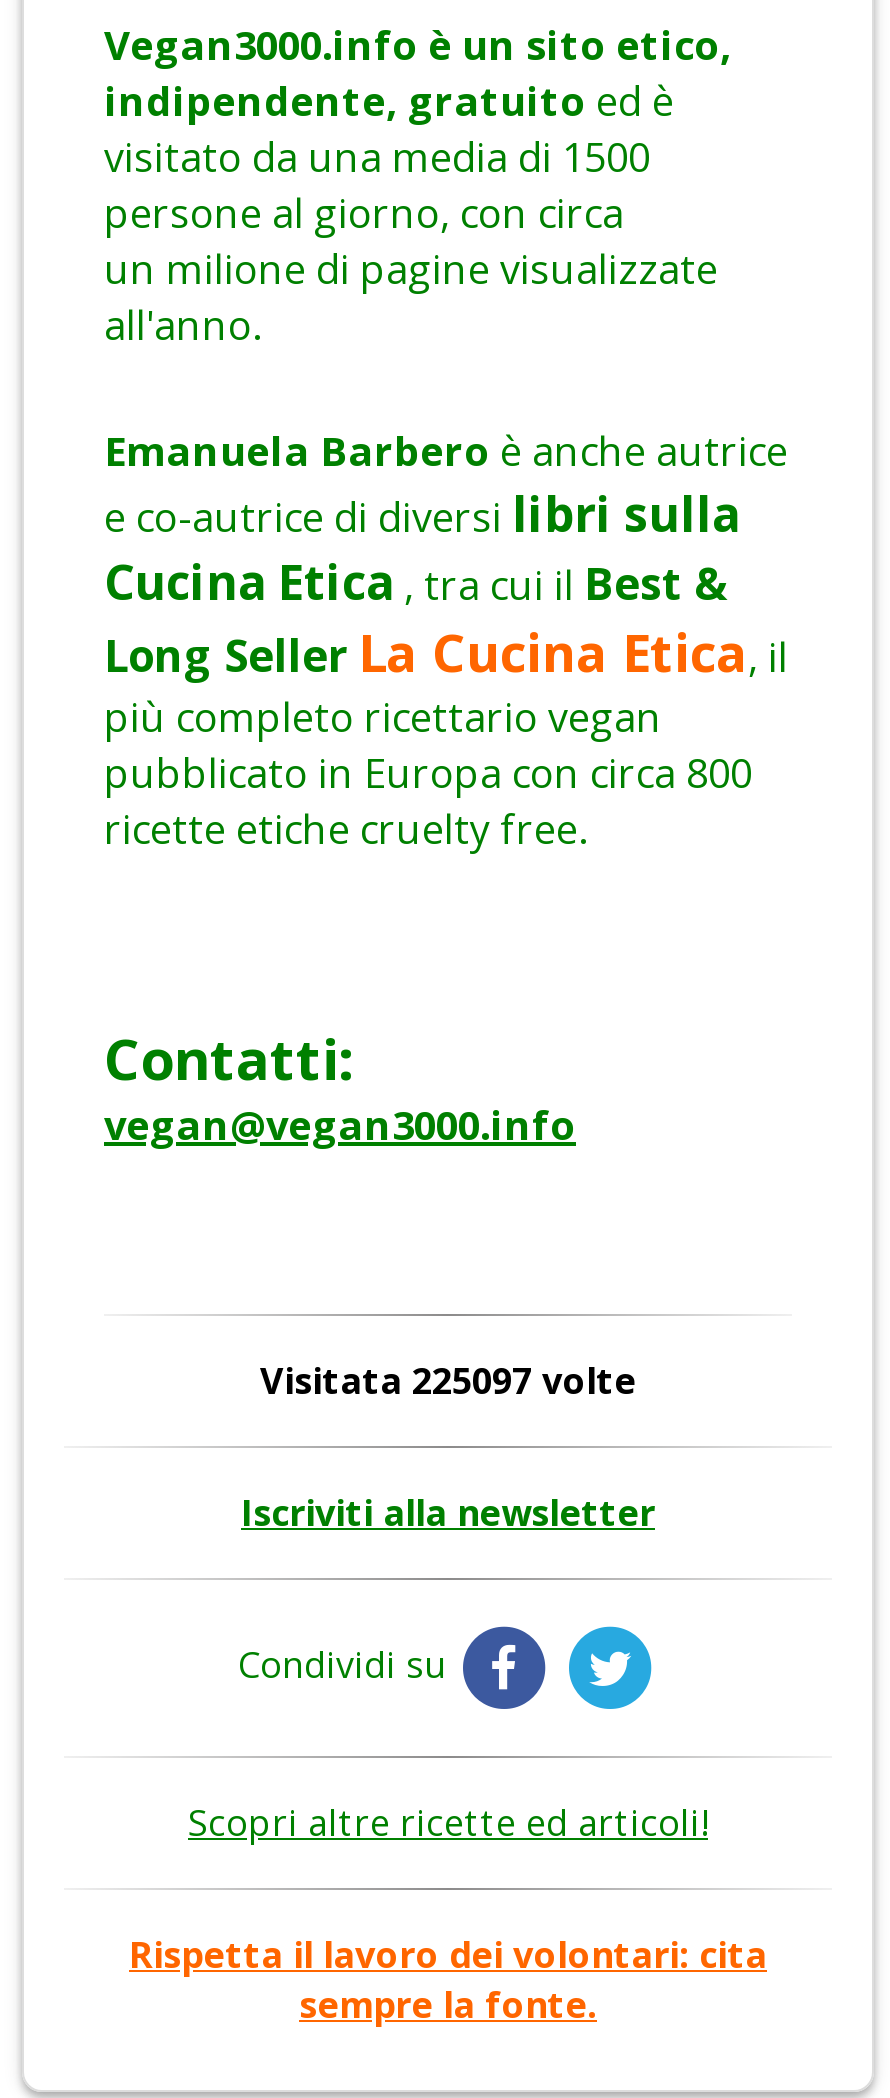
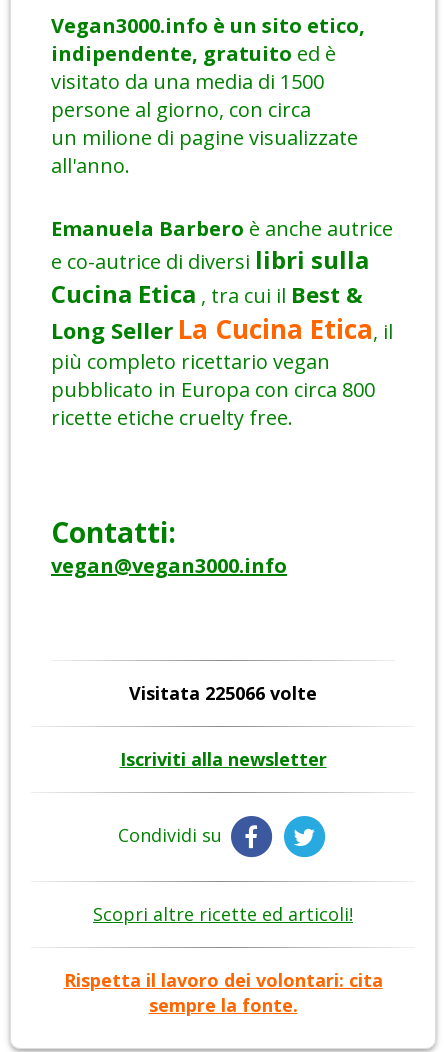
- Visitata 225097 volte
+ Visitata 225066 volte
